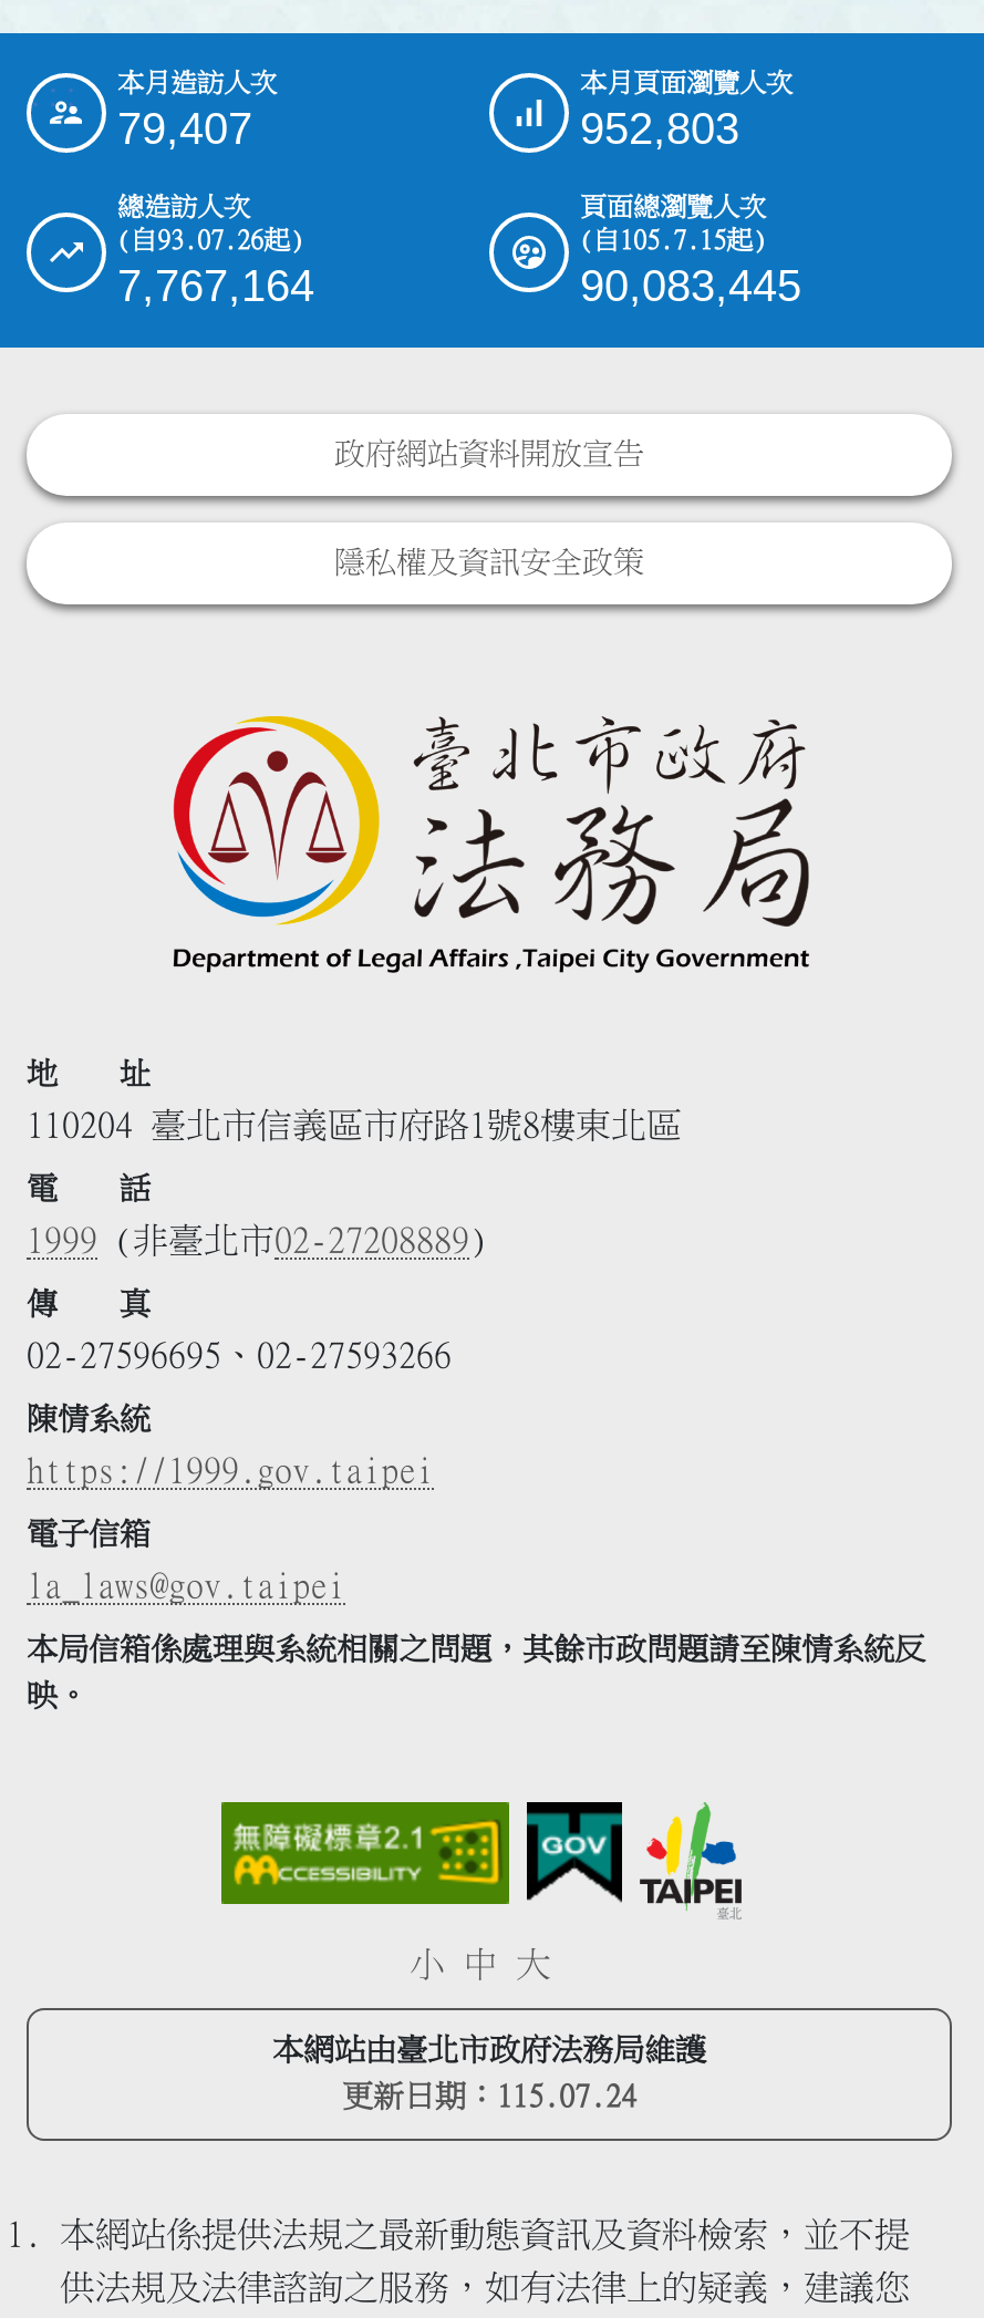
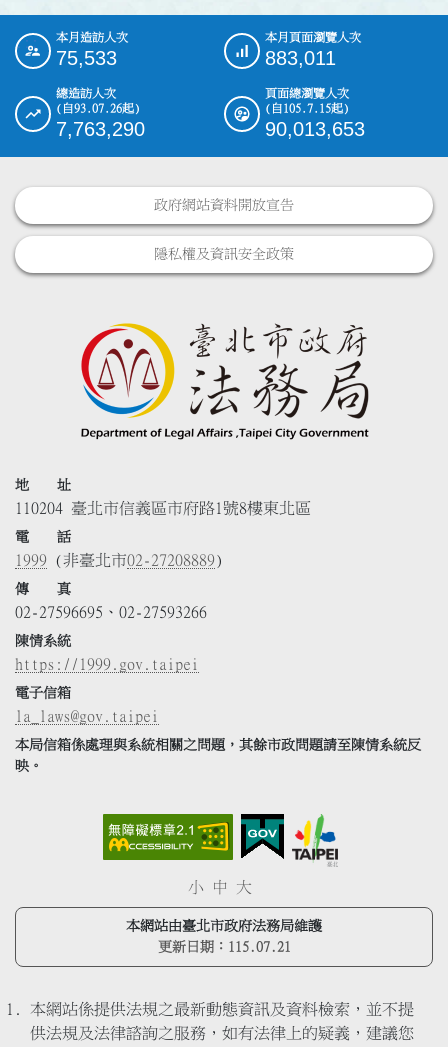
- 79,407
+ 75,533

- 952,803
+ 883,011

- 7,767,164
+ 7,763,290

- 90,083,445
+ 90,013,653

- 更新日期：115.07.24
+ 更新日期：115.07.21
